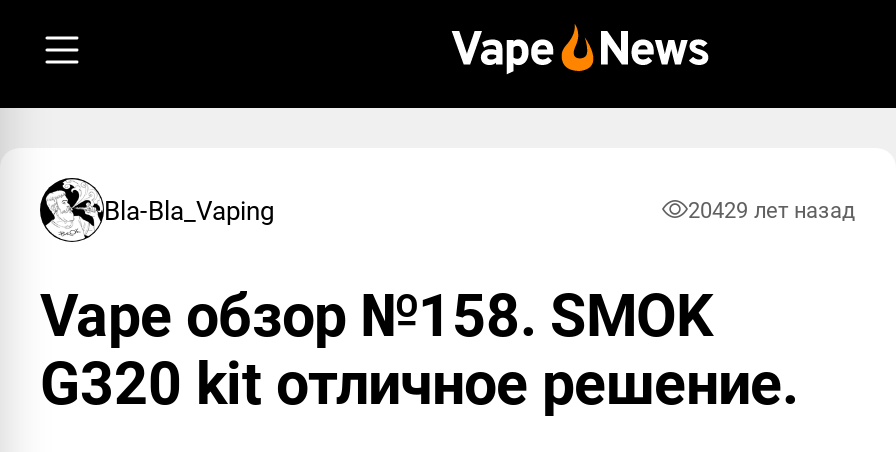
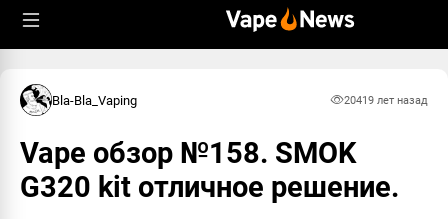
- 20429 лет назад
+ 20419 лет назад
